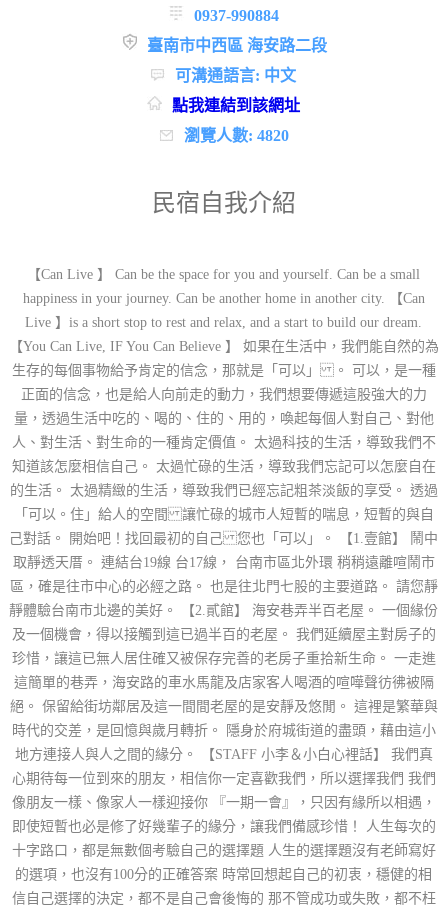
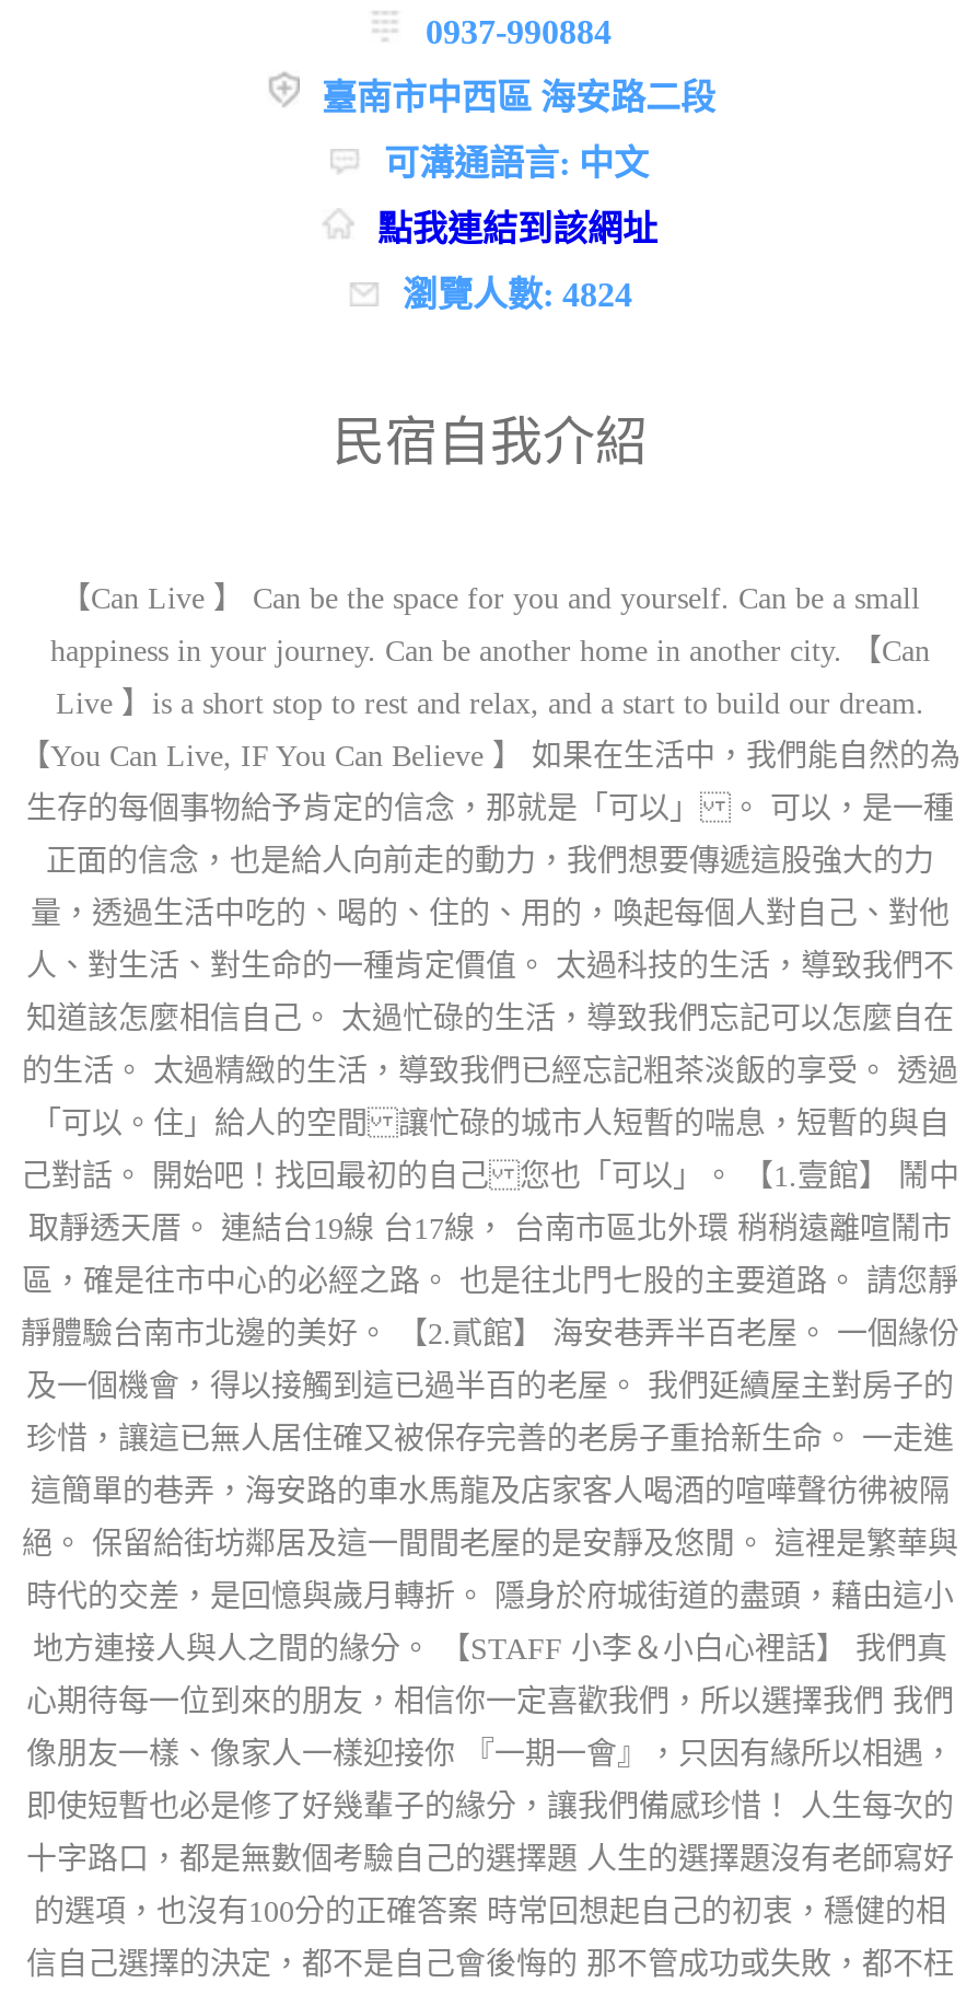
- 瀏覽人數: 4820
+ 瀏覽人數: 4824
